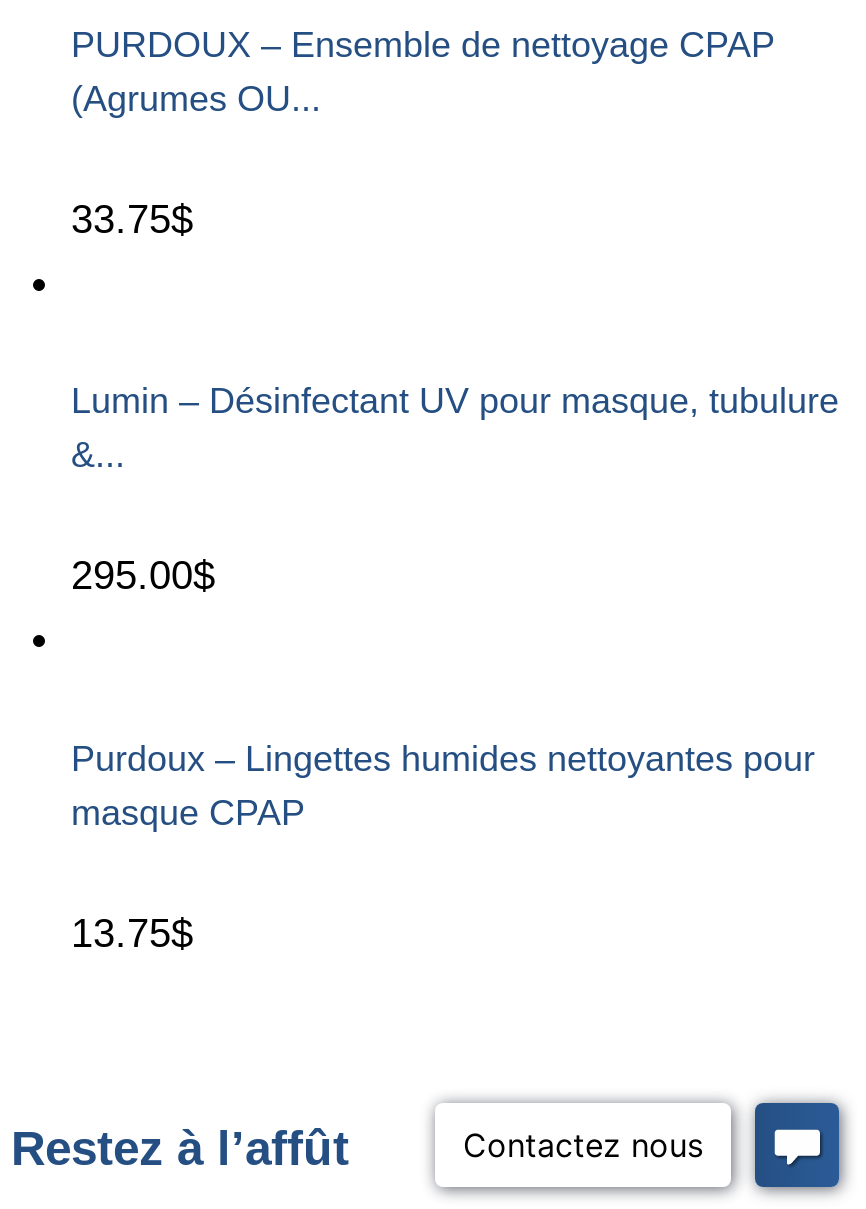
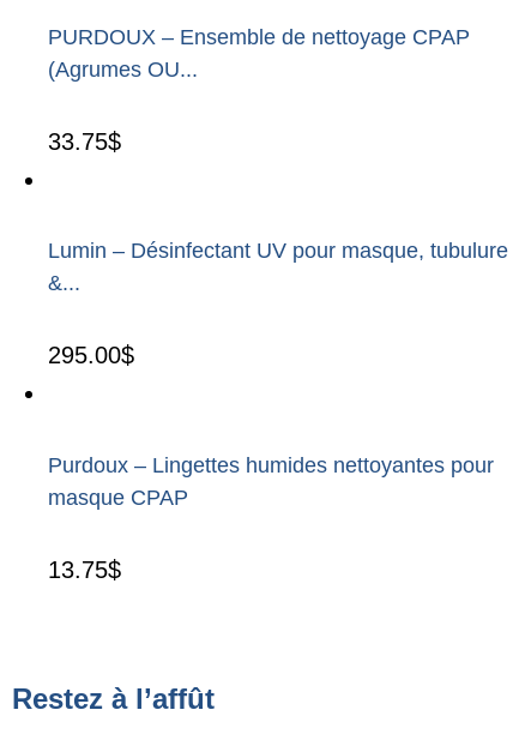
- [image]
